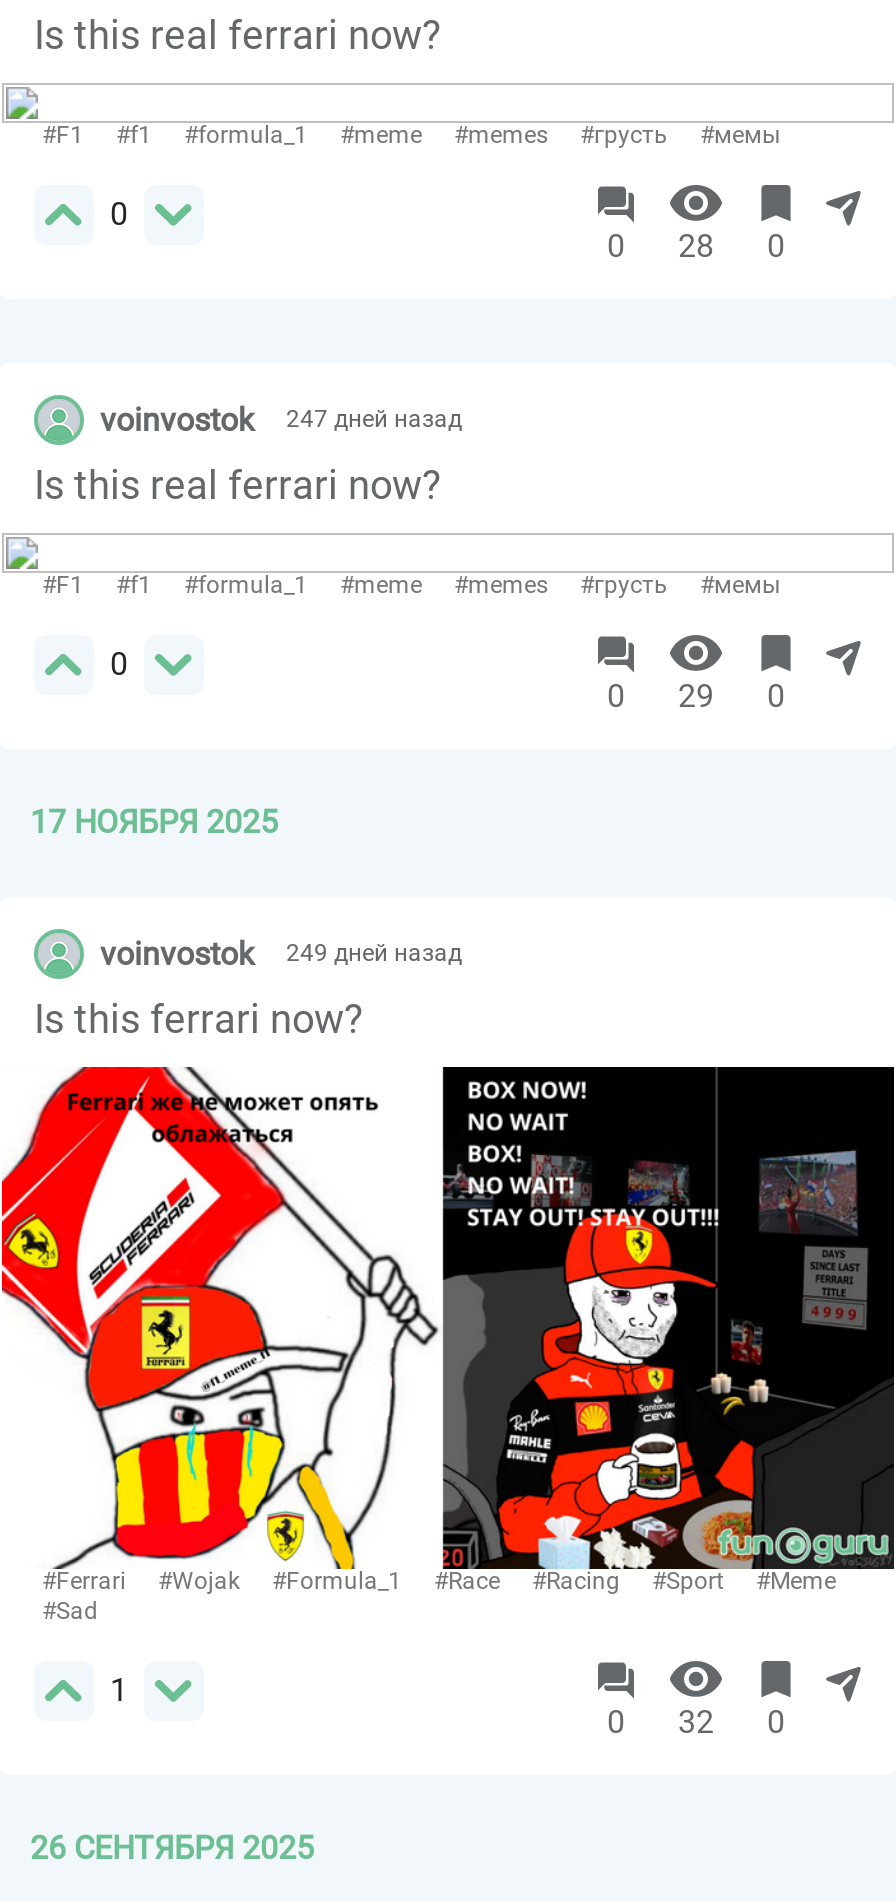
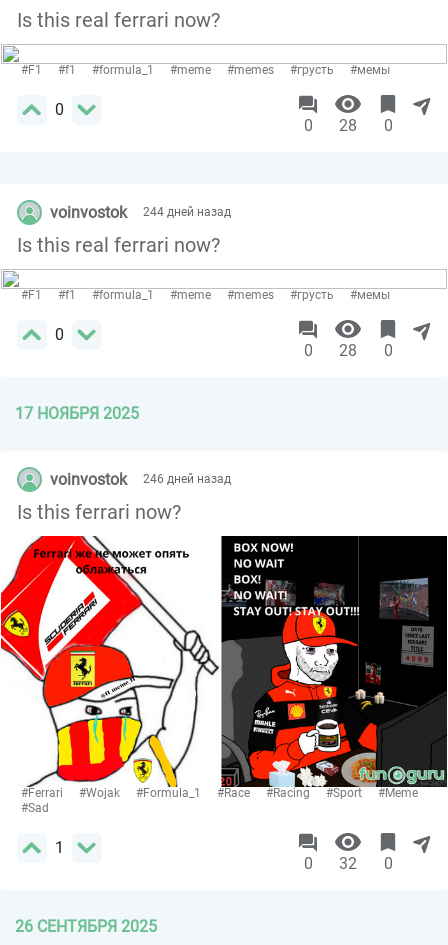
- voinvostok 247 дней назад
+ voinvostok 244 дней назад

- 0 29 0
+ 0 28 0

- voinvostok 249 дней назад
+ voinvostok 246 дней назад
